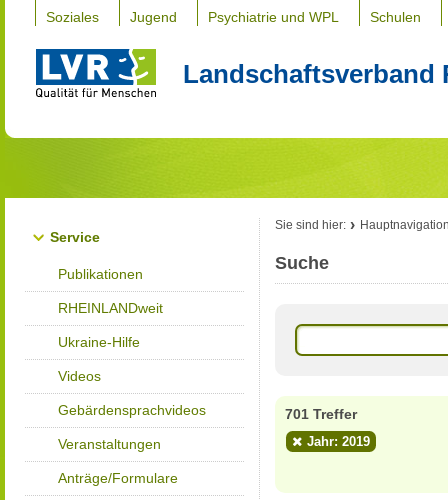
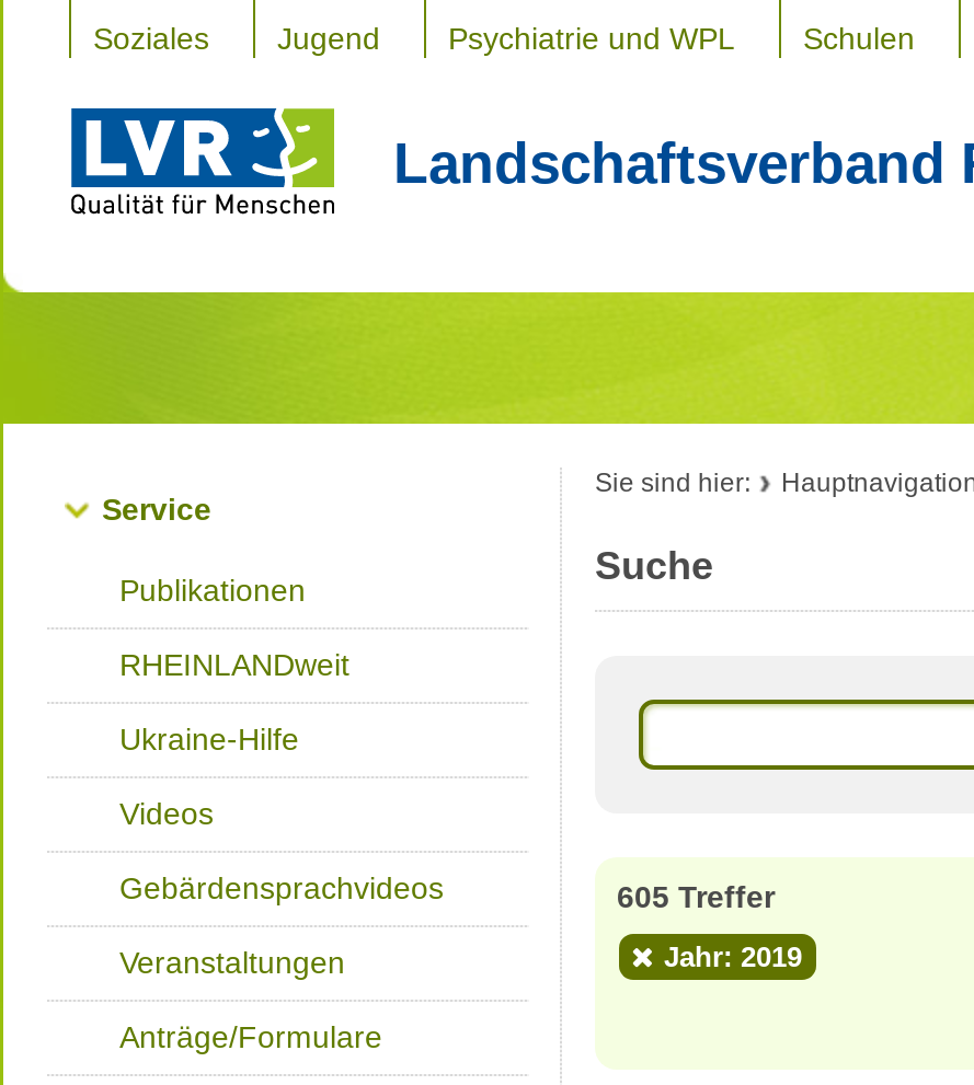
- 701 Treffer
+ 605 Treffer
